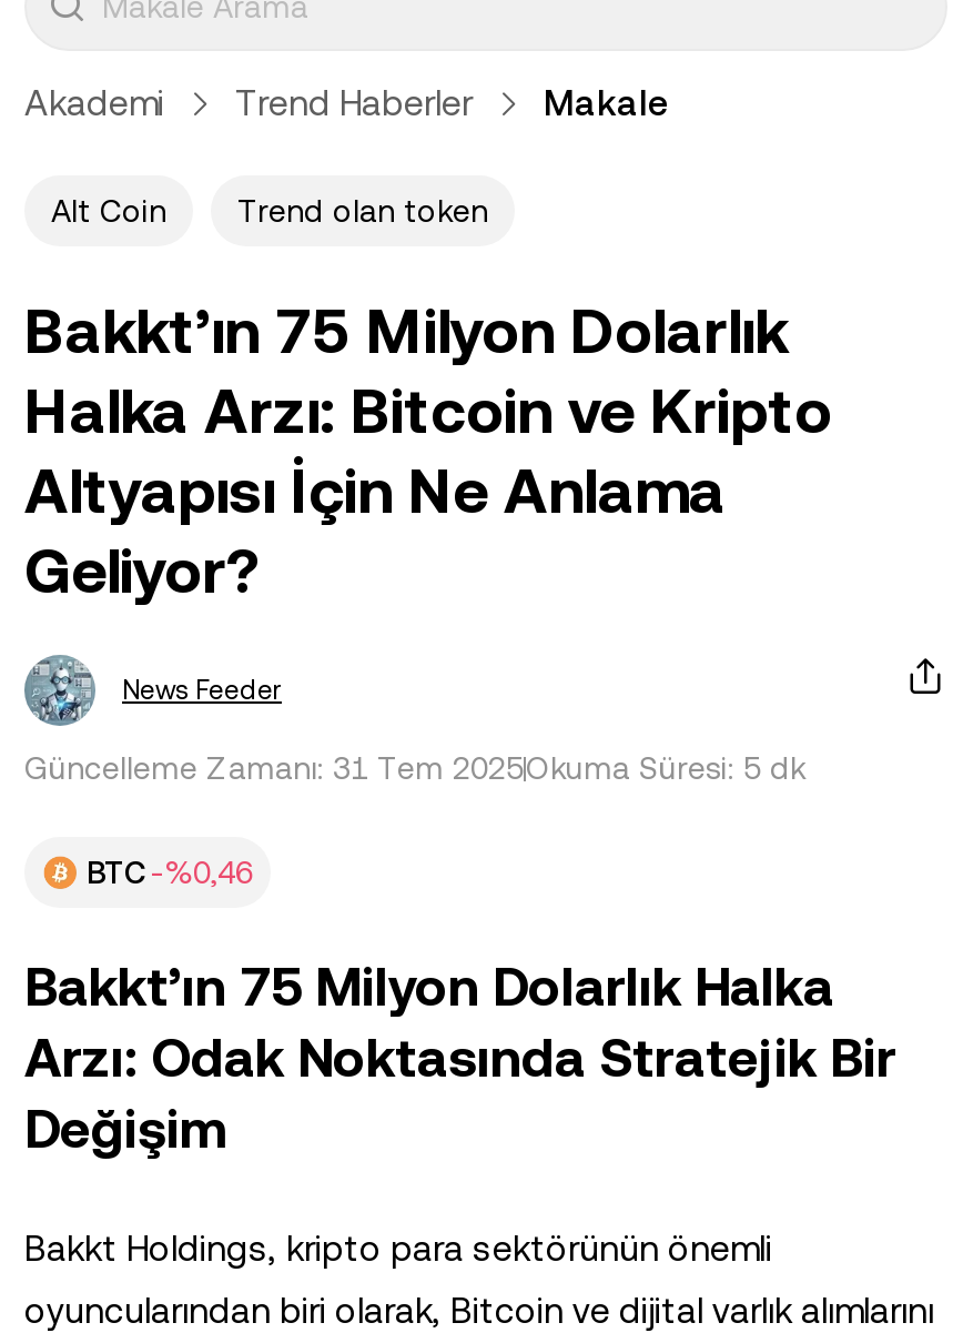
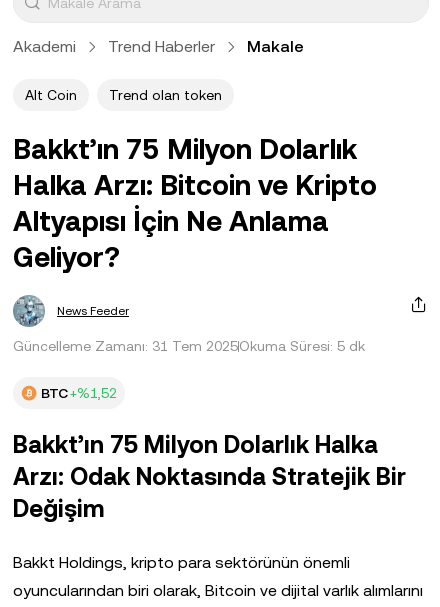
- BTC -%0,46
+ BTC +%1,52
